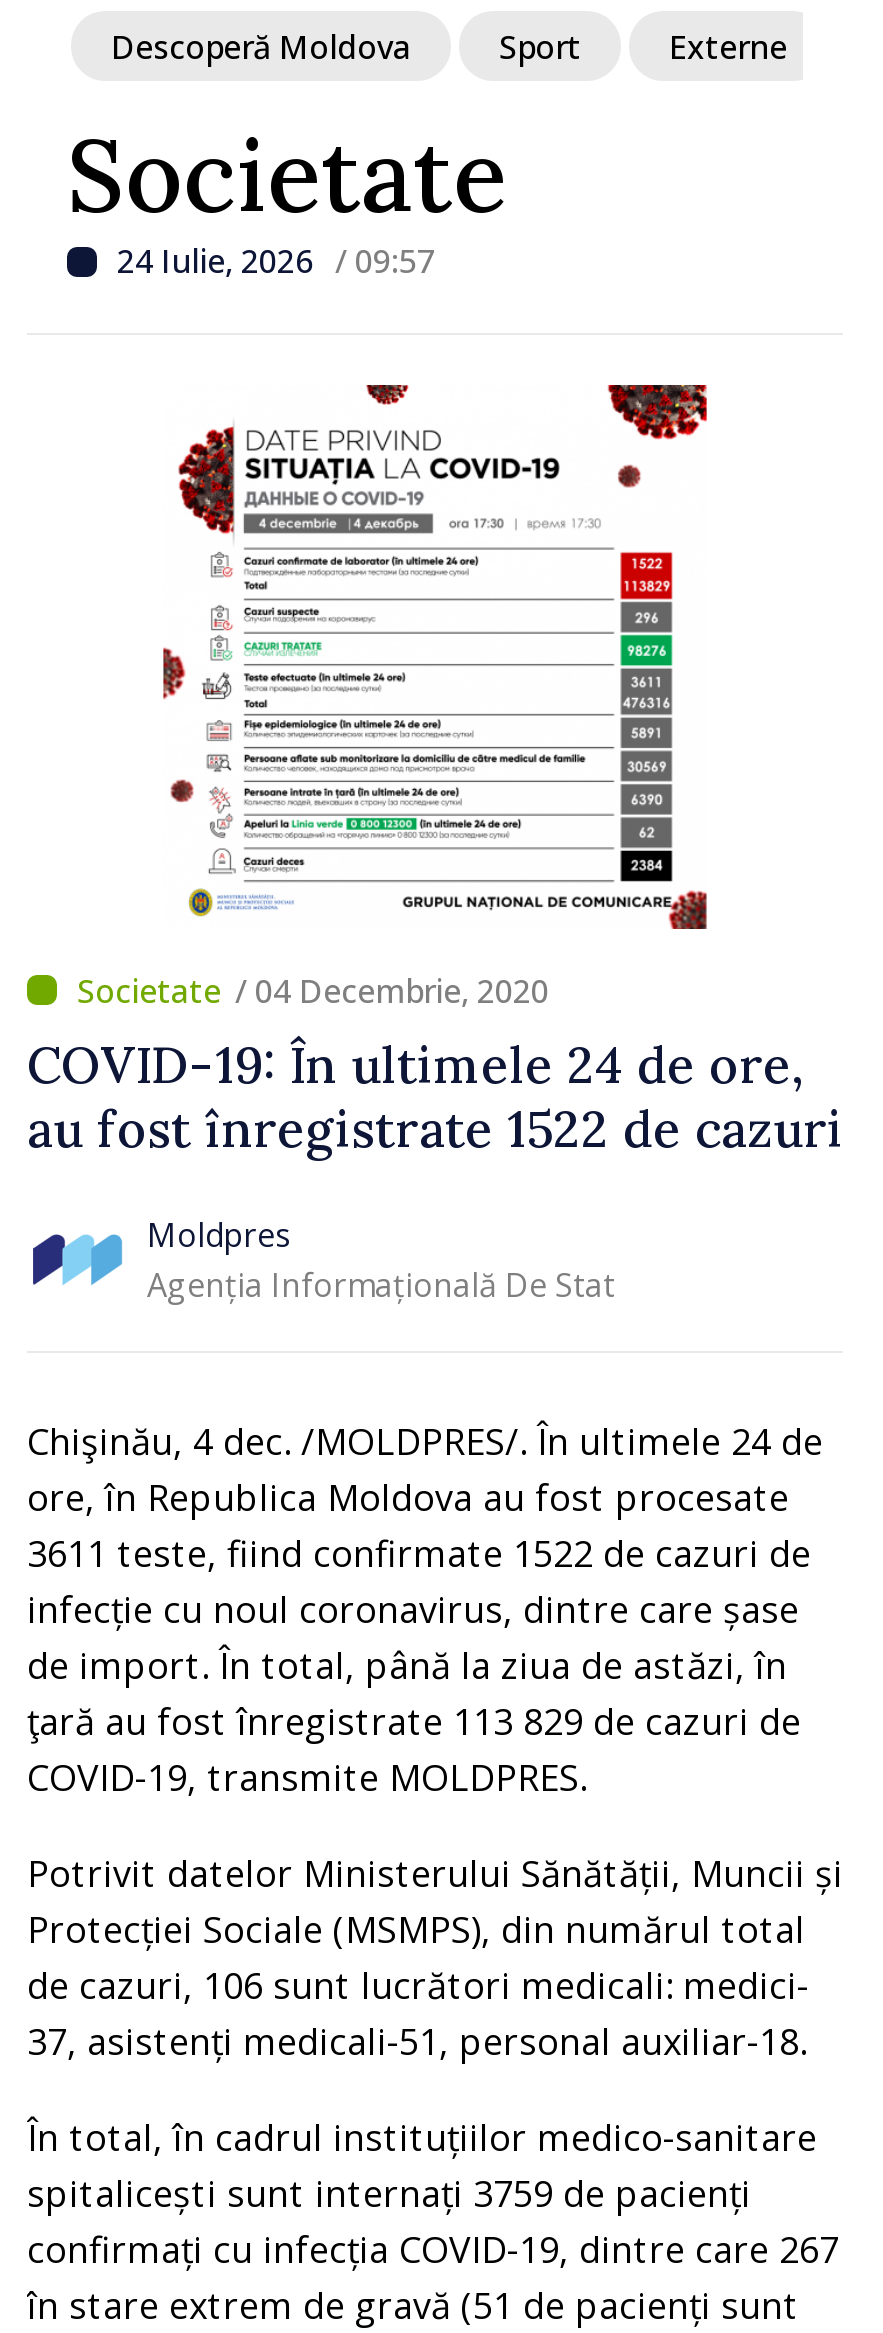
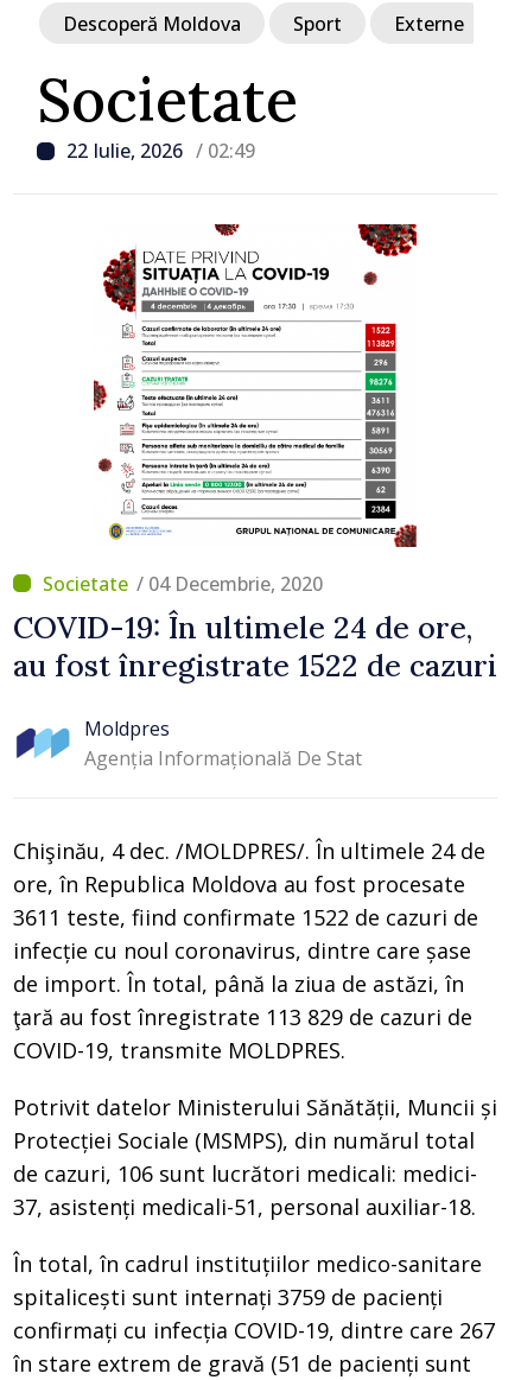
- 24 Iulie, 2026 / 09:57
+ 22 Iulie, 2026 / 02:49
